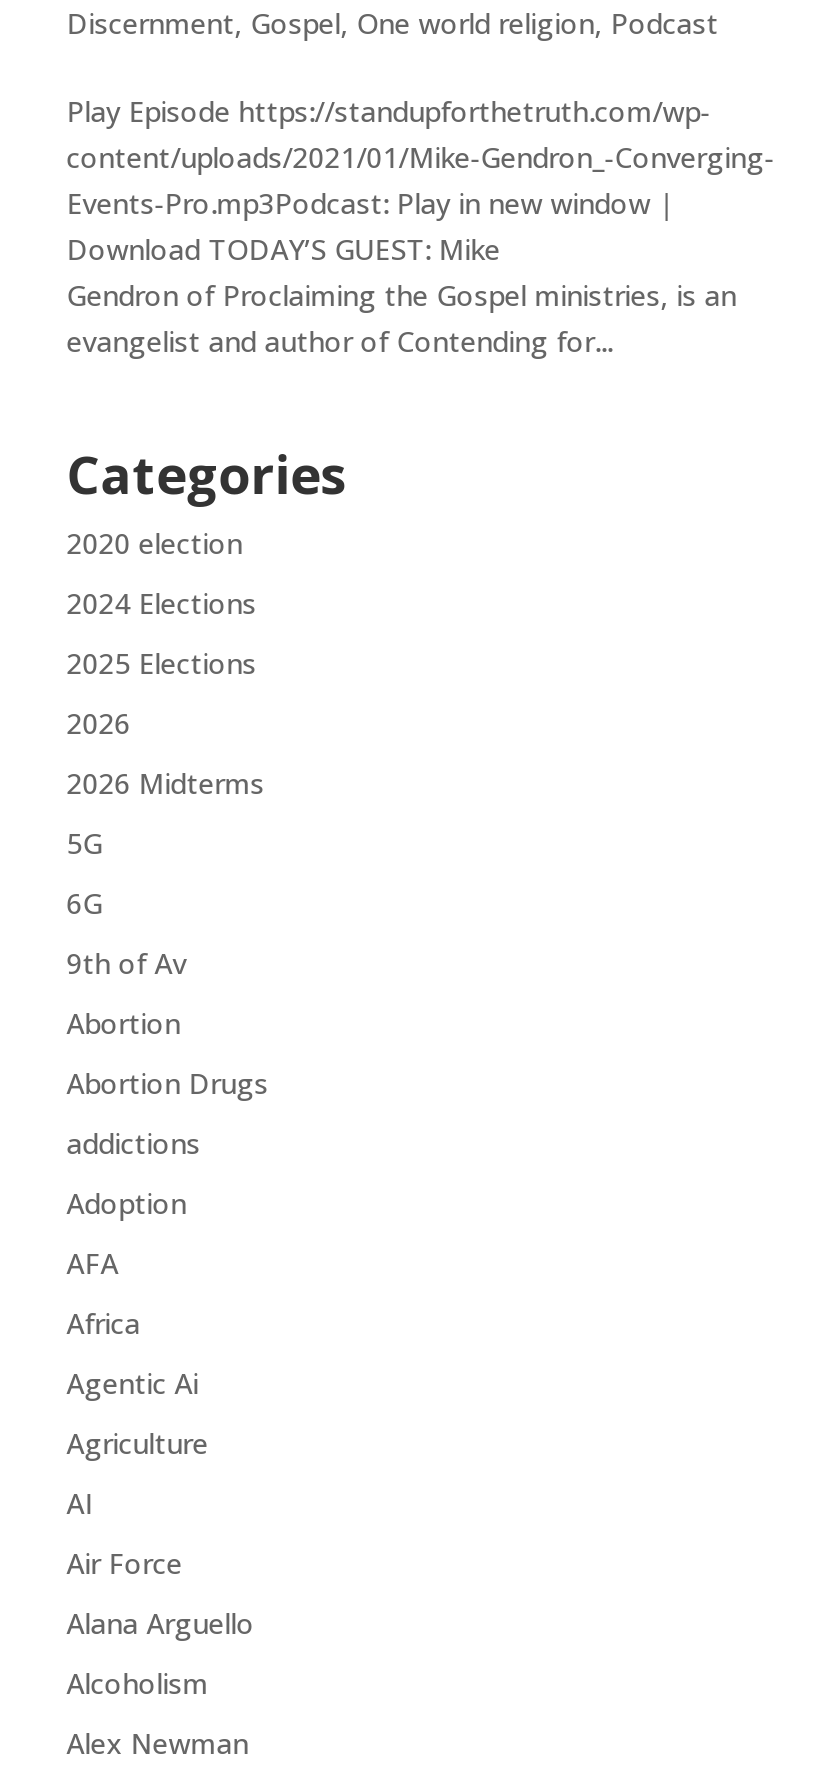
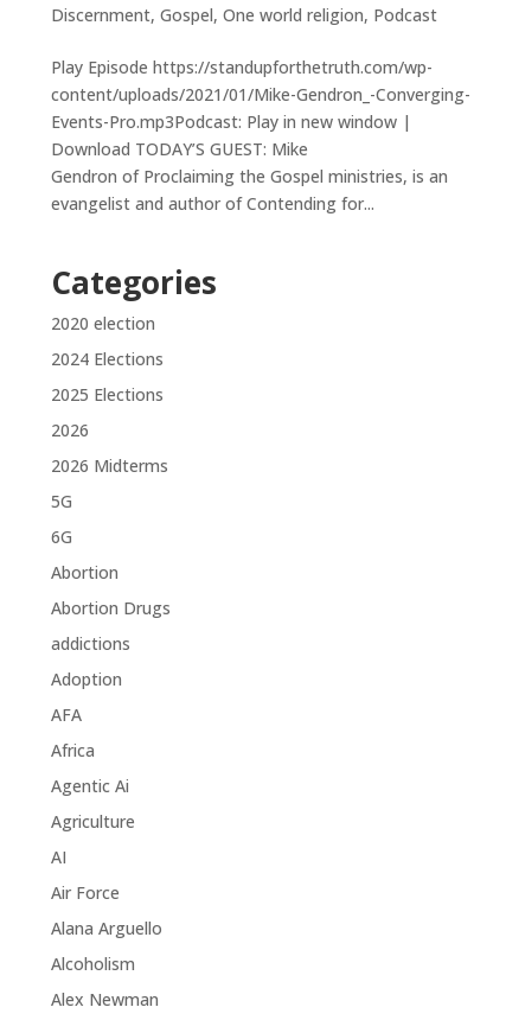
- 9th of Av
